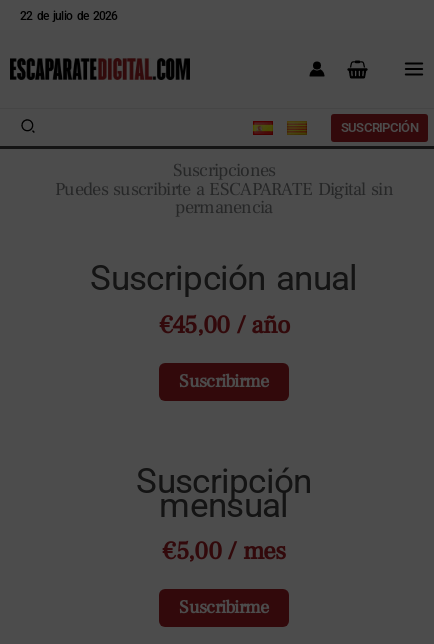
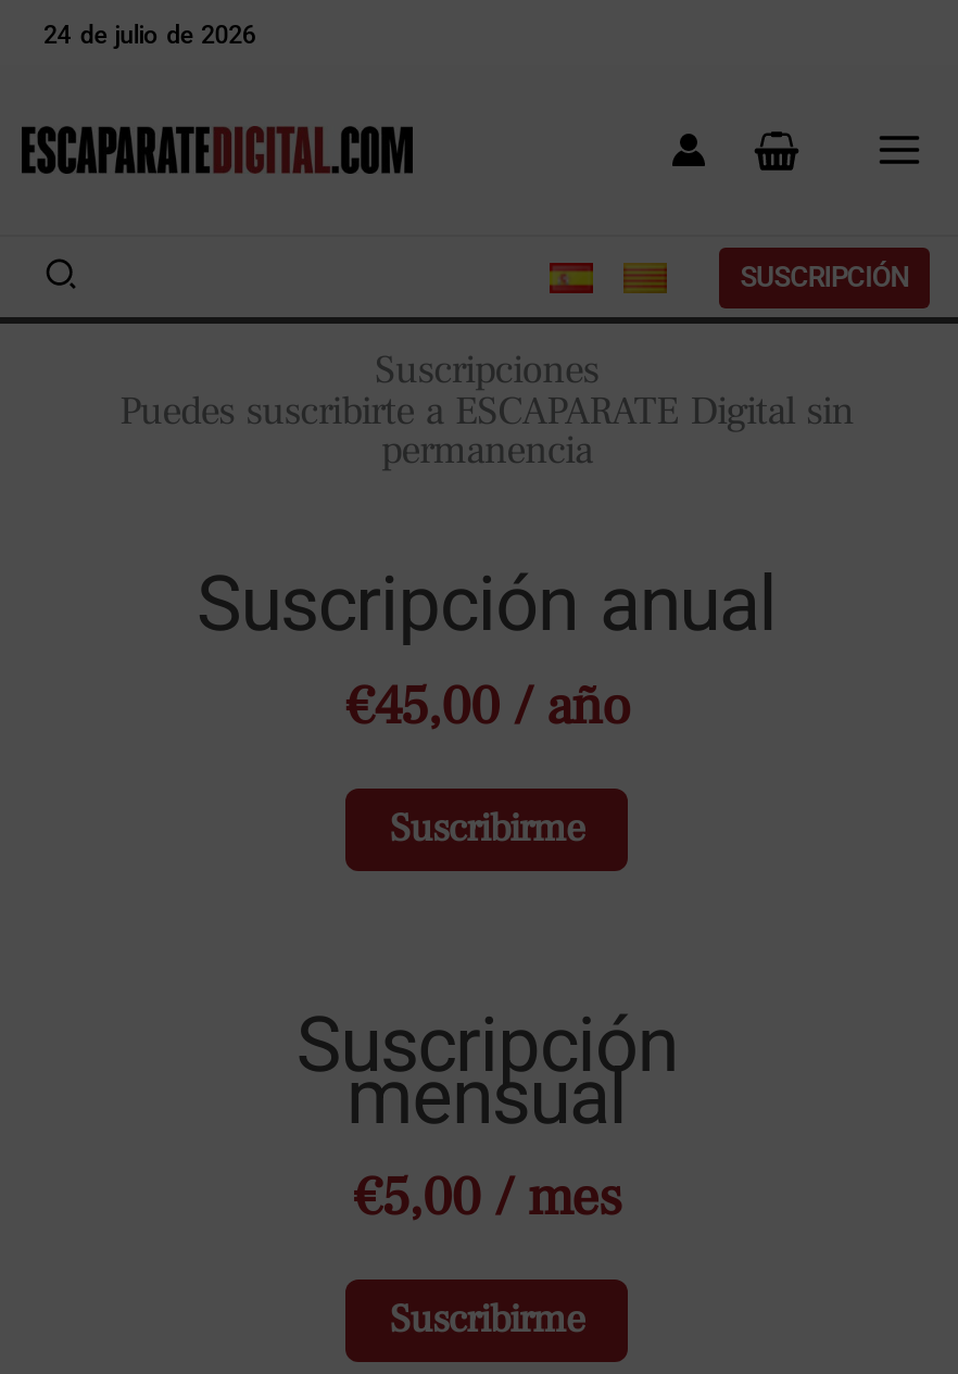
- 22 de julio de 2026
+ 24 de julio de 2026
